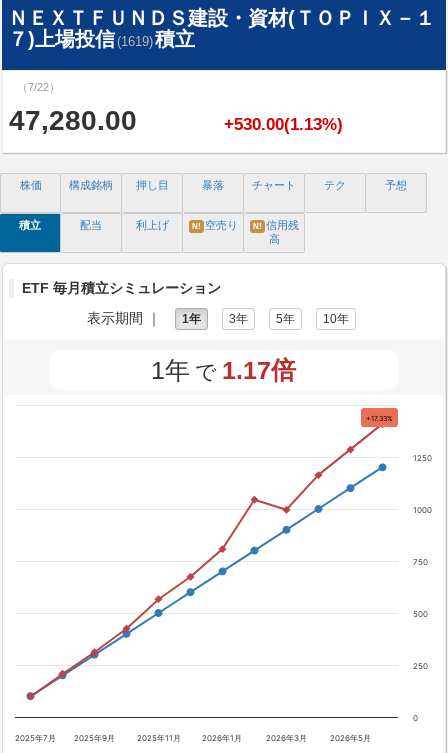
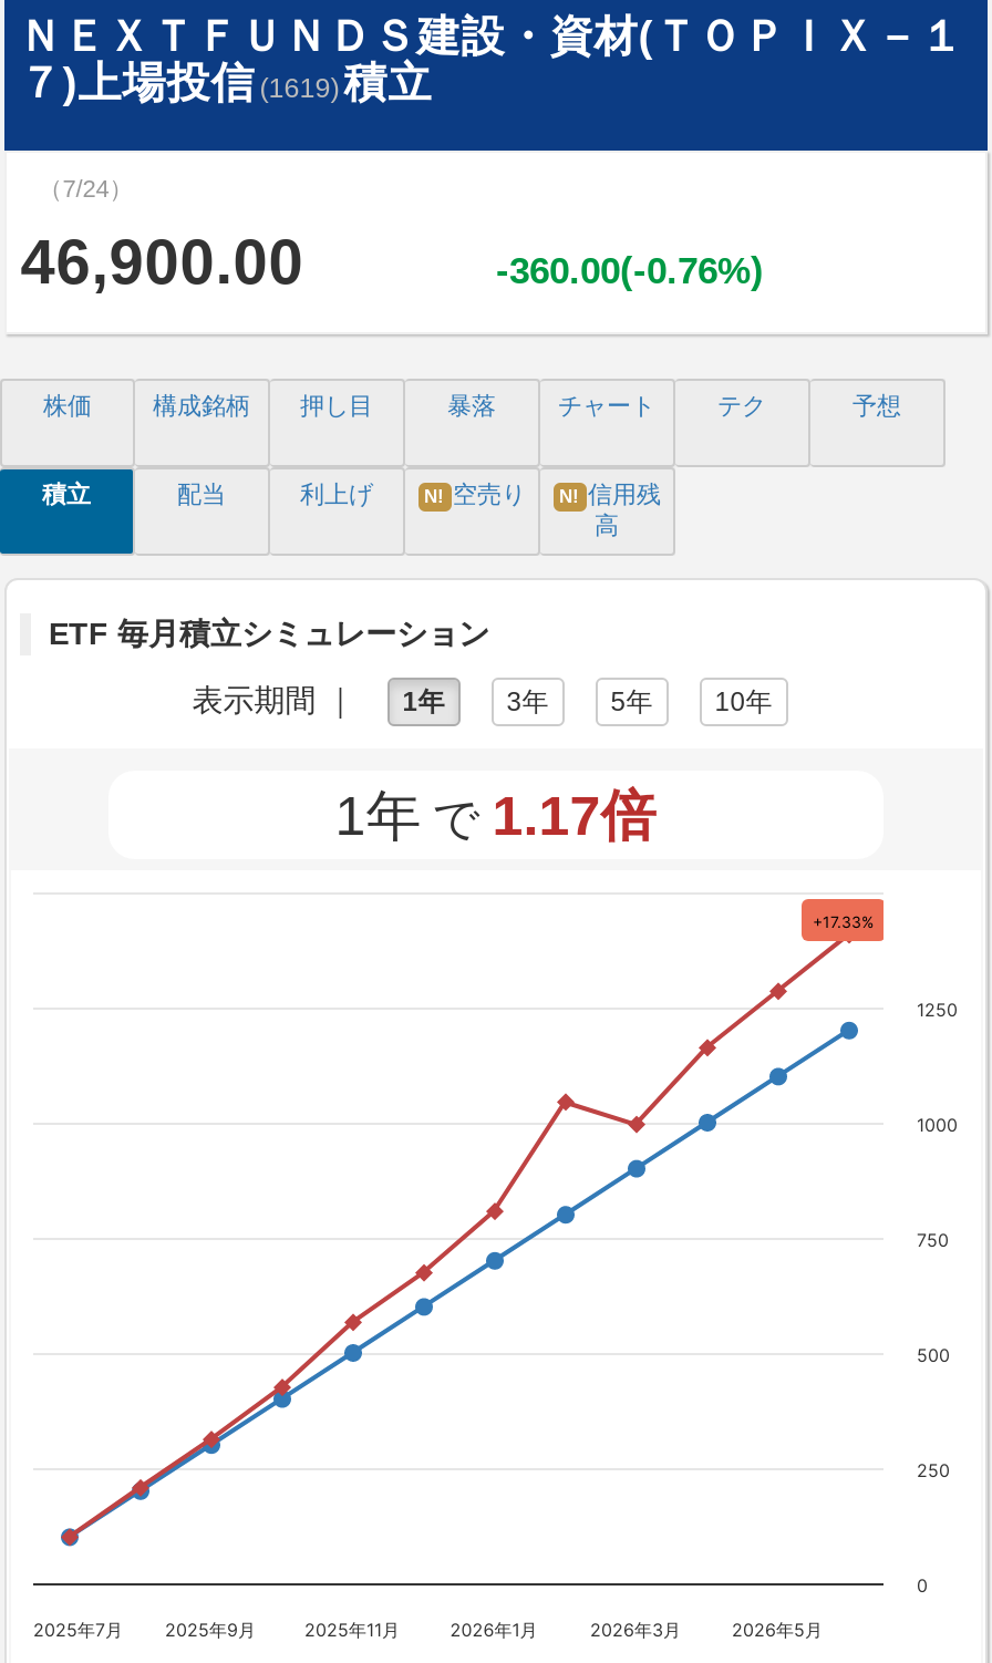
- （7/22）
+ （7/24）

- 47,280.00
+ 46,900.00

- +530.00(1.13%)
+ -360.00(-0.76%)
